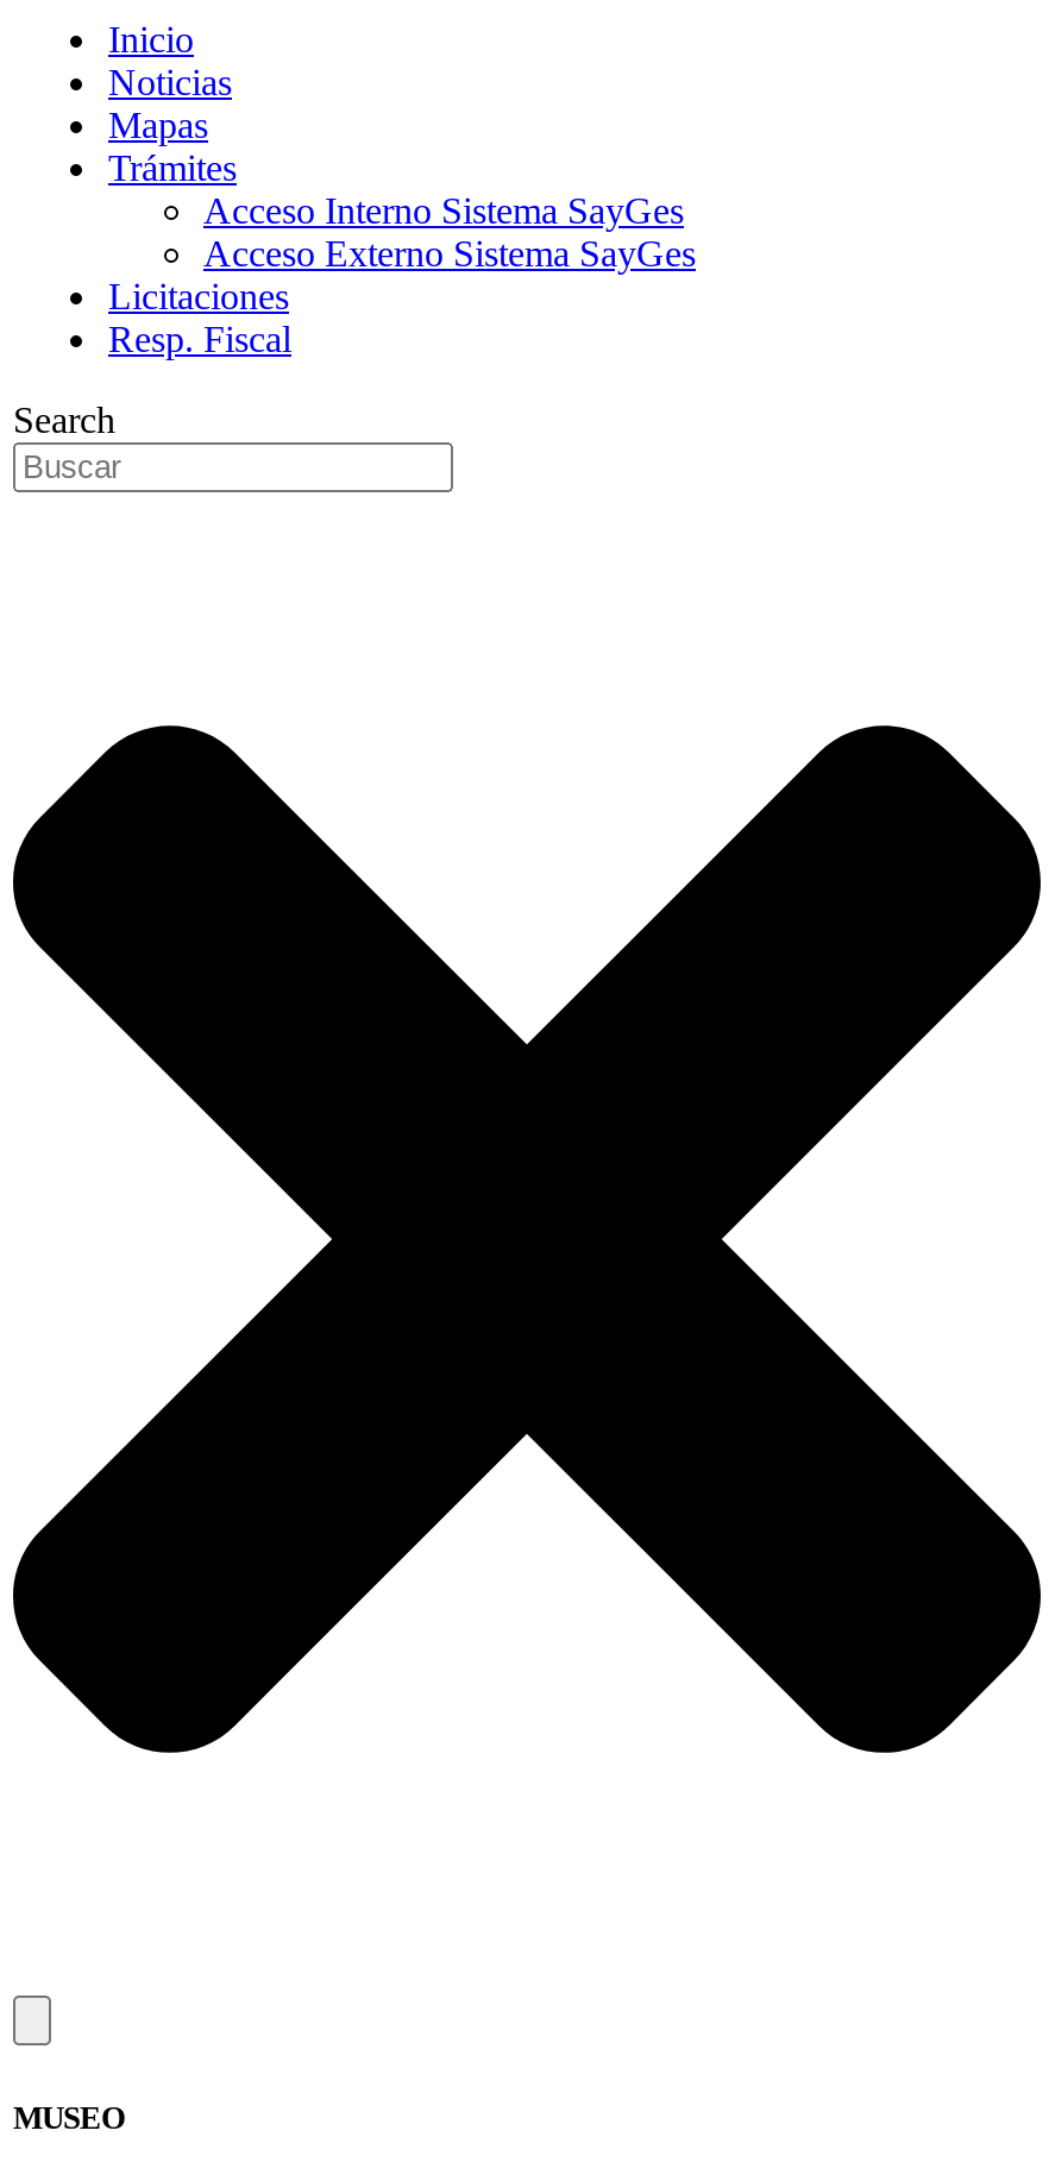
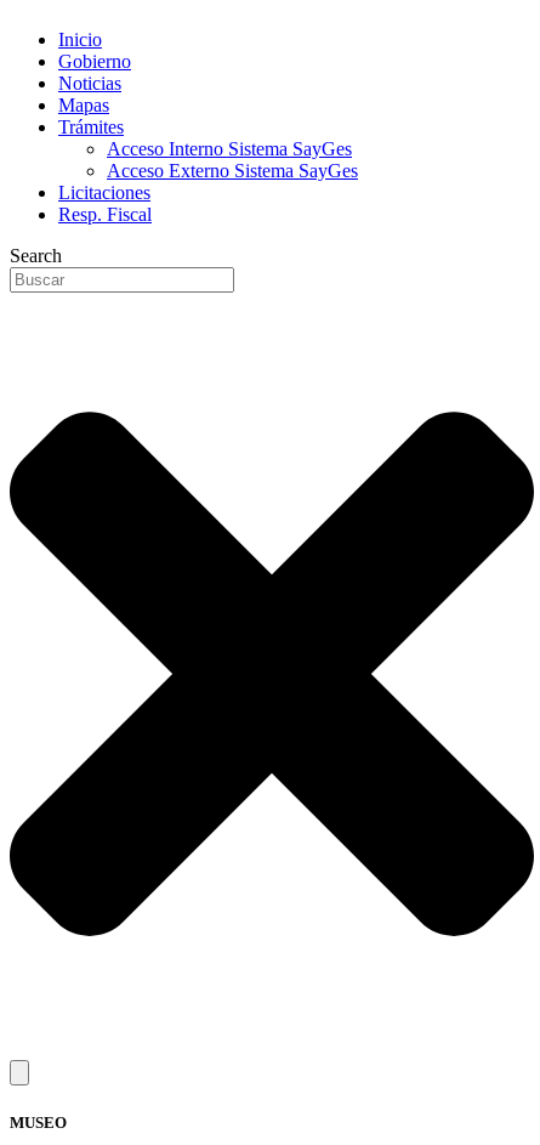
+ Gobierno
